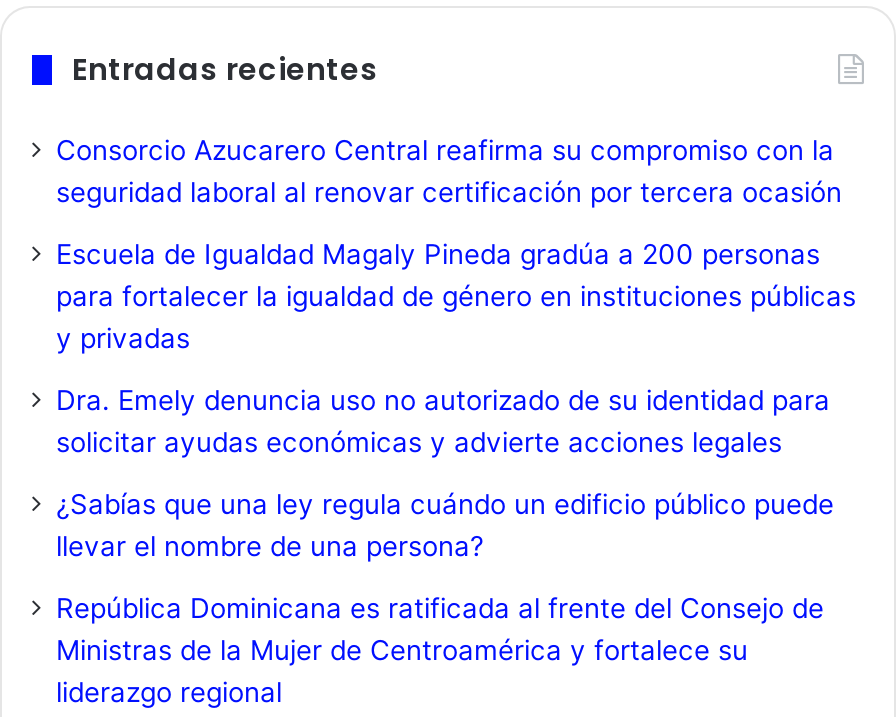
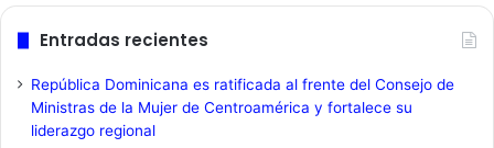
- Consorcio Azucarero Central reafirma su compromiso con la
- seguridad laboral al renovar certificación por tercera ocasión
- Escuela de Igualdad Magaly Pineda gradúa a 200 personas
- para fortalecer la igualdad de género en instituciones públicas
- y privadas
- Dra. Emely denuncia uso no autorizado de su identidad para
- solicitar ayudas económicas y advierte acciones legales
- ¿Sabías que una ley regula cuándo un edificio público puede
- llevar el nombre de una persona?
